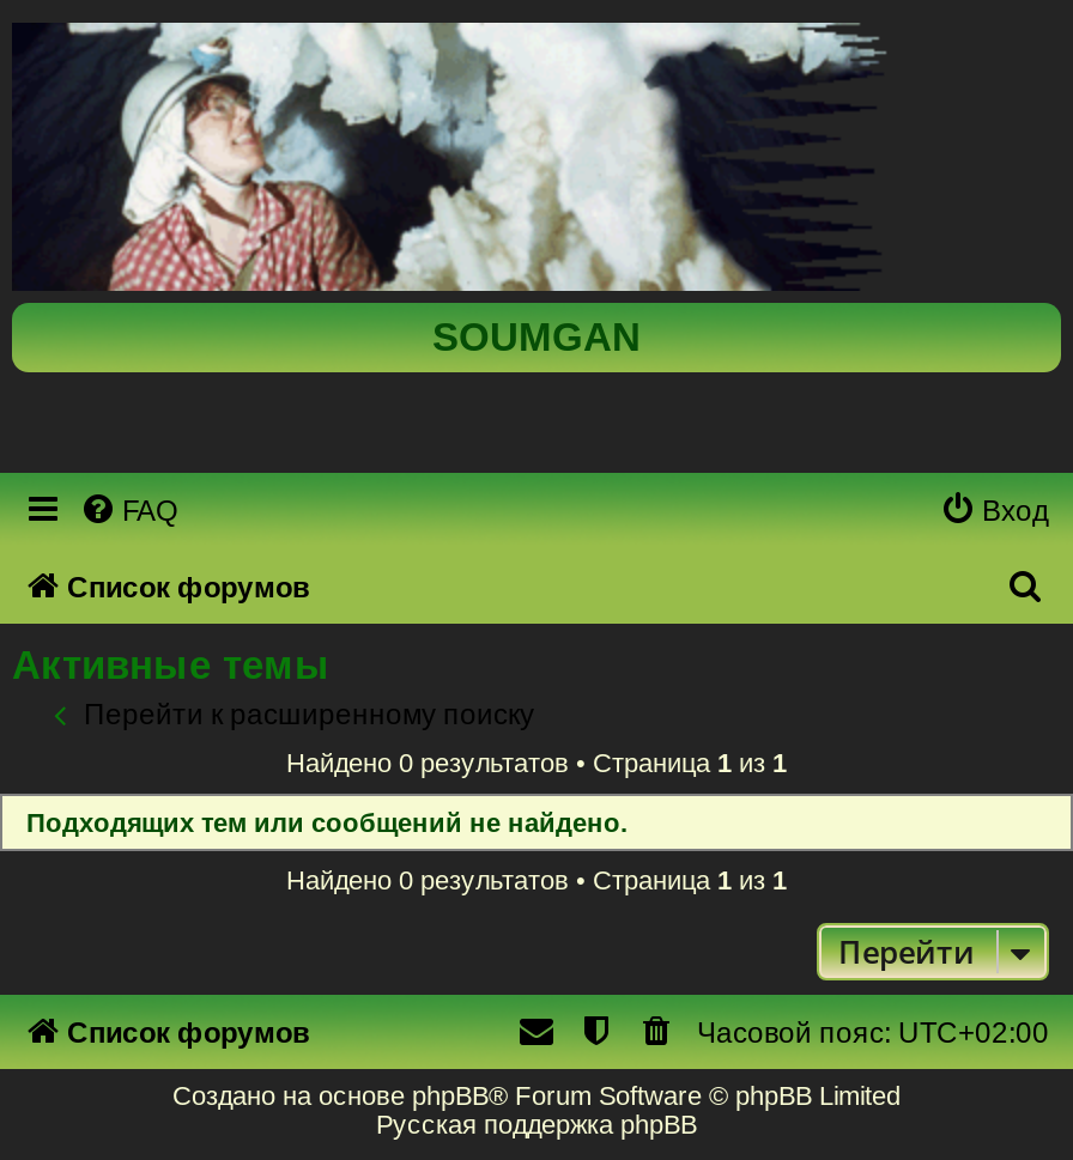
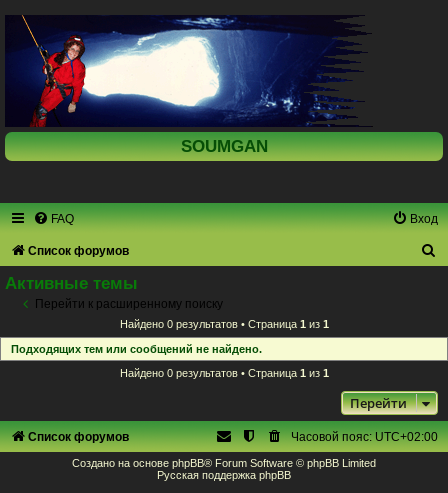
- [image]
+ [image]
